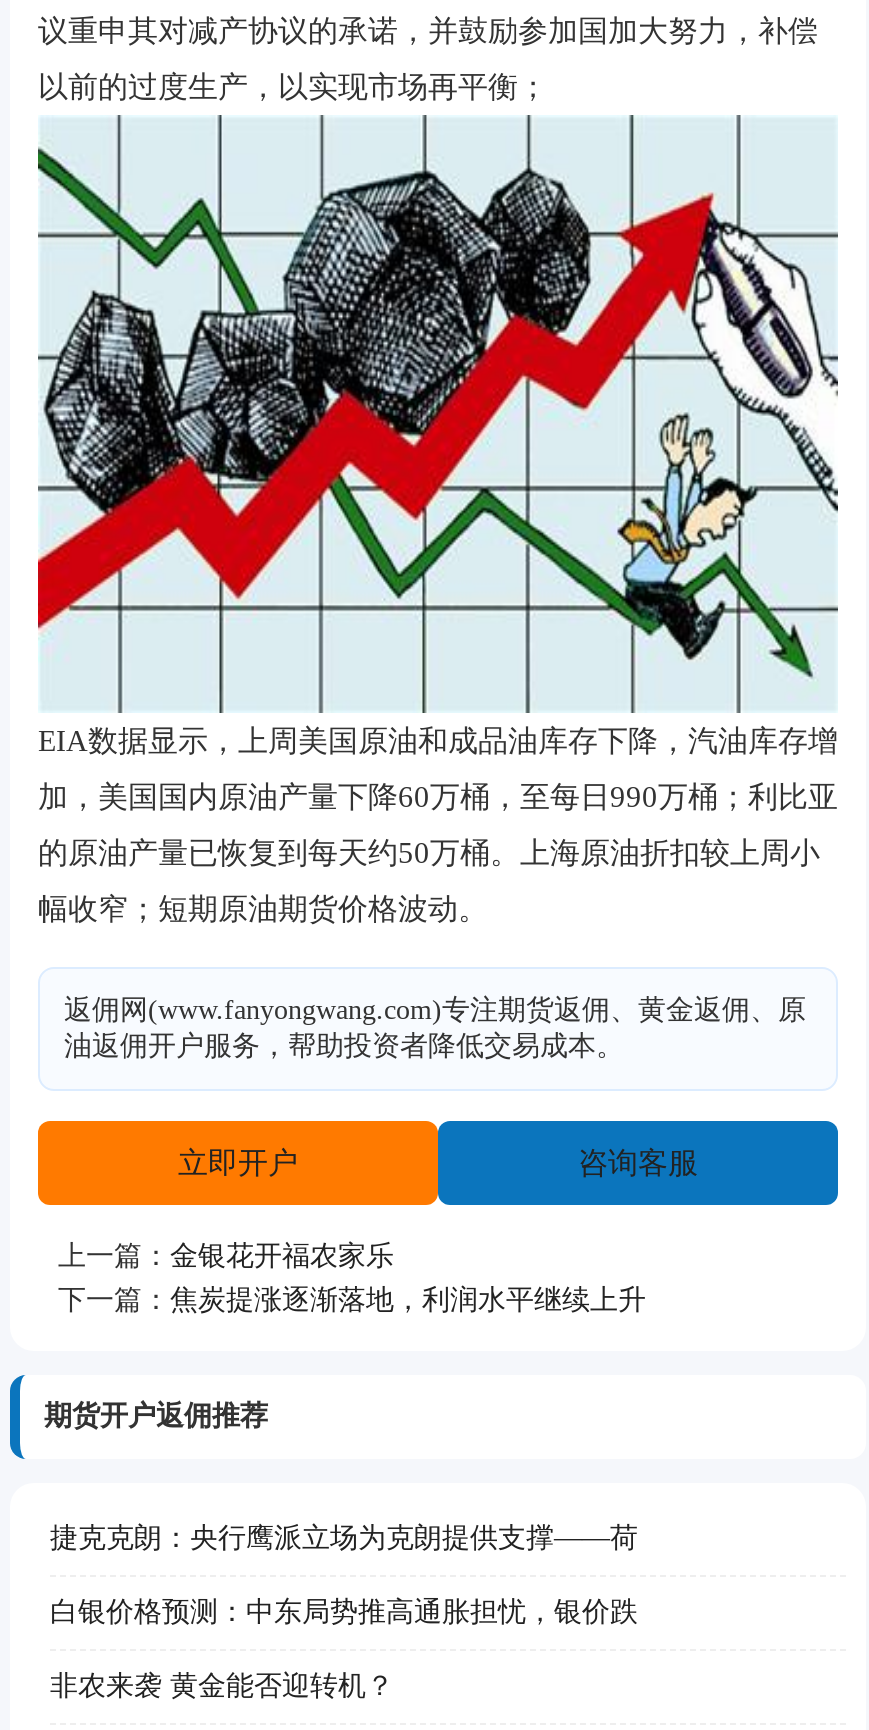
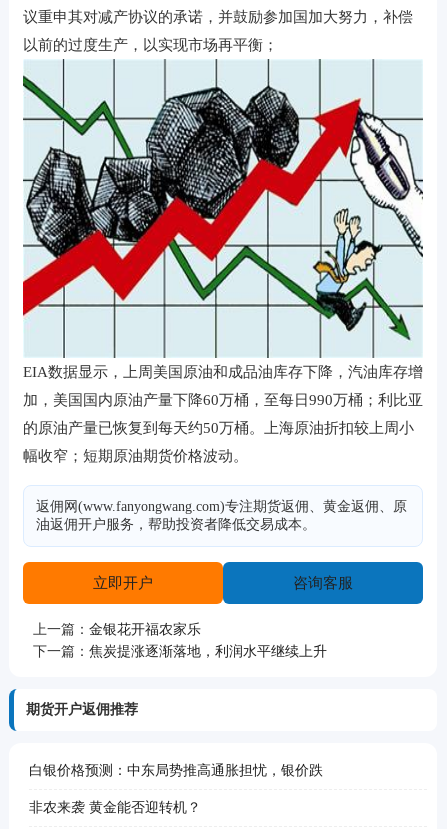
- 捷克克朗：央行鹰派立场为克朗提供支撑——荷
